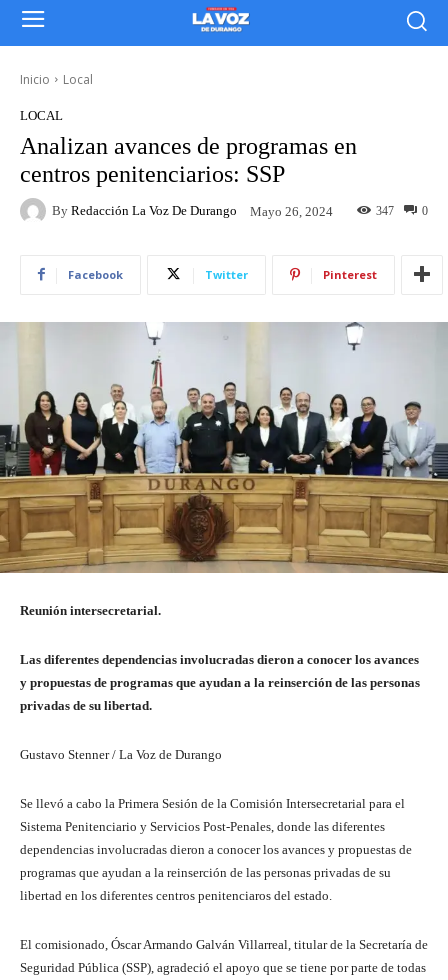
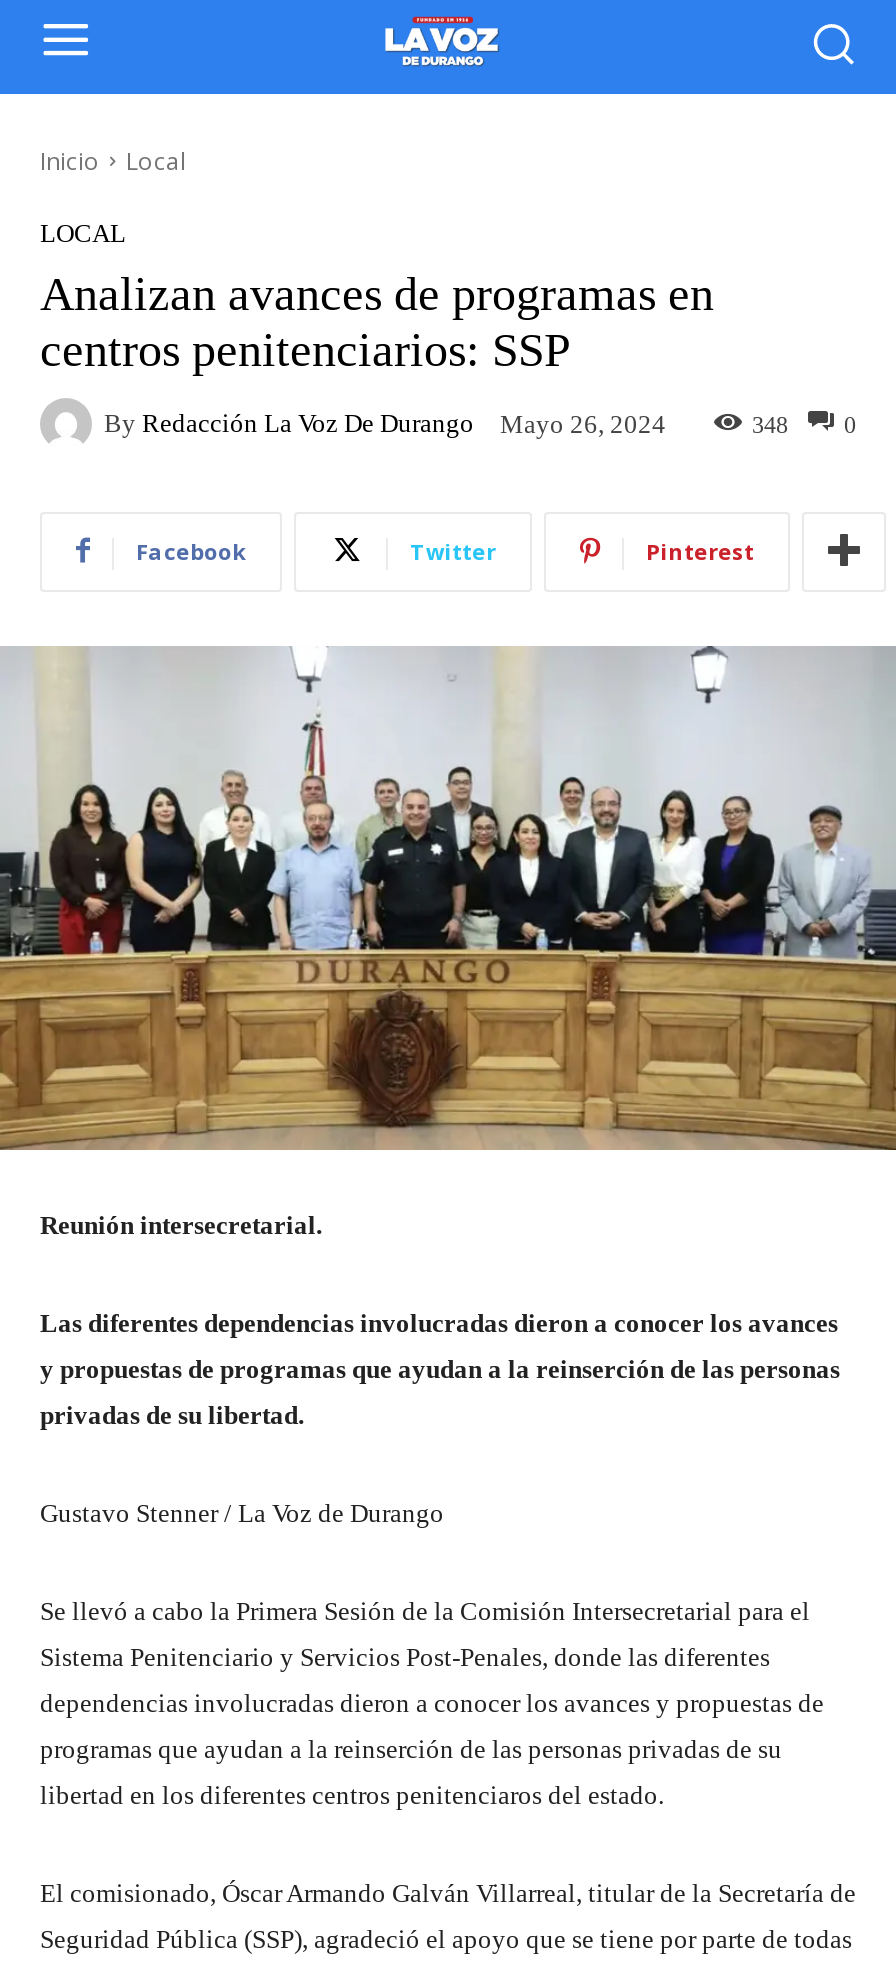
- 347 0
+ 348 0
